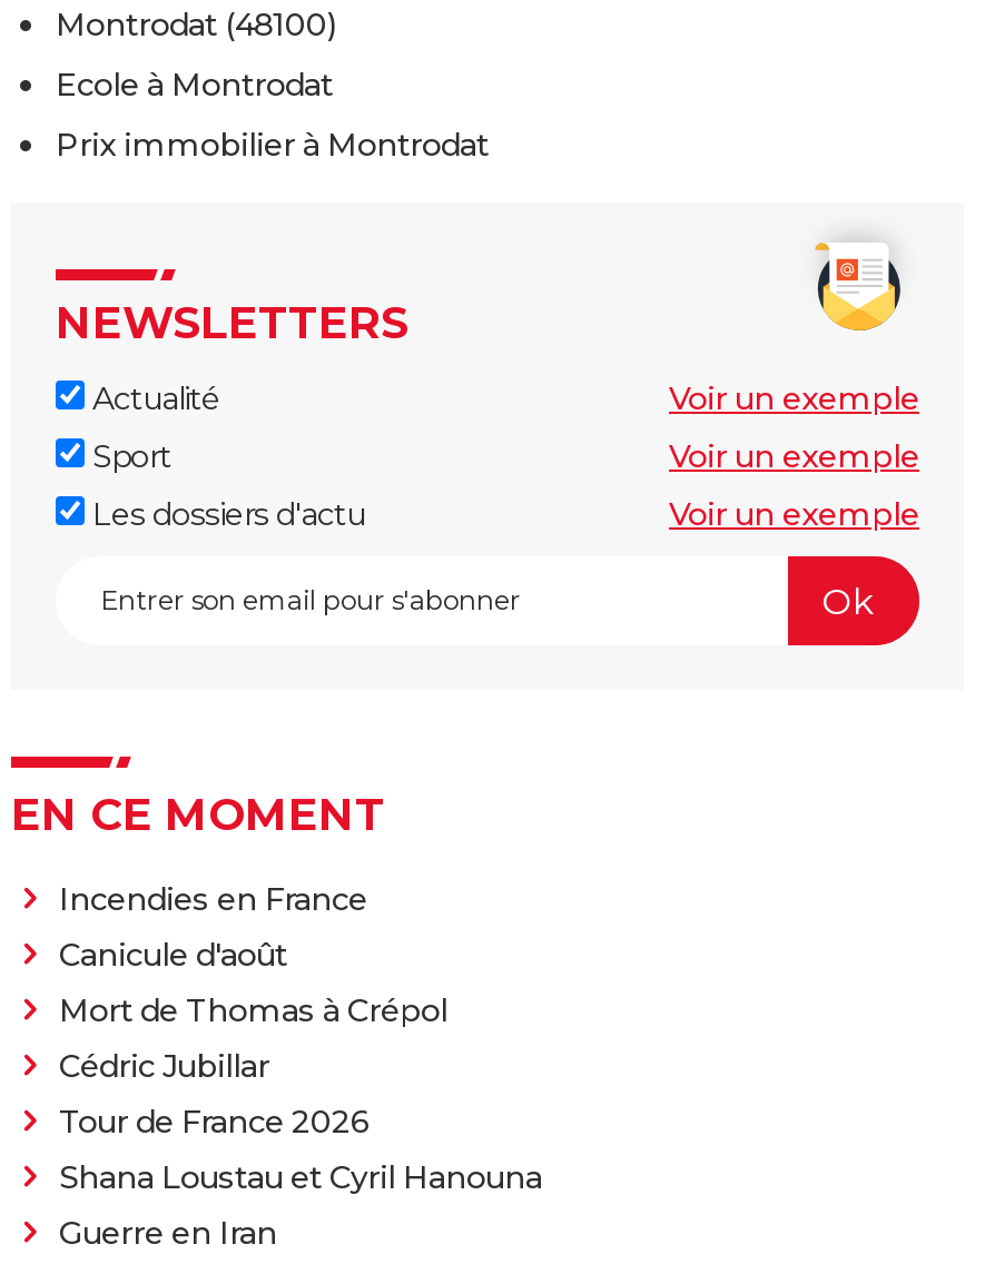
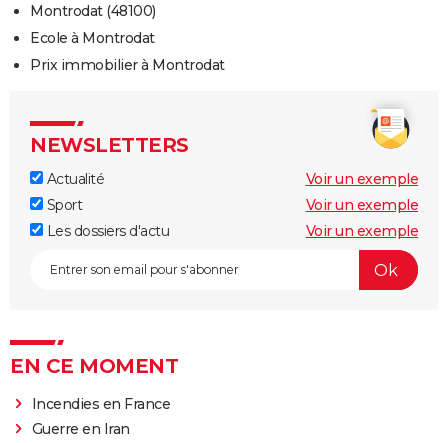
- Canicule d'août
- Mort de Thomas à Crépol
- Cédric Jubillar
- Tour de France 2026
- Shana Loustau et Cyril Hanouna
